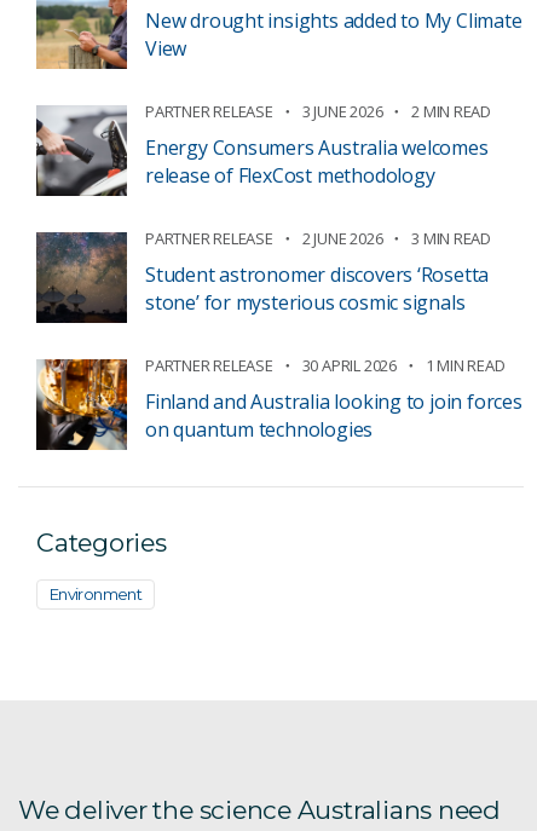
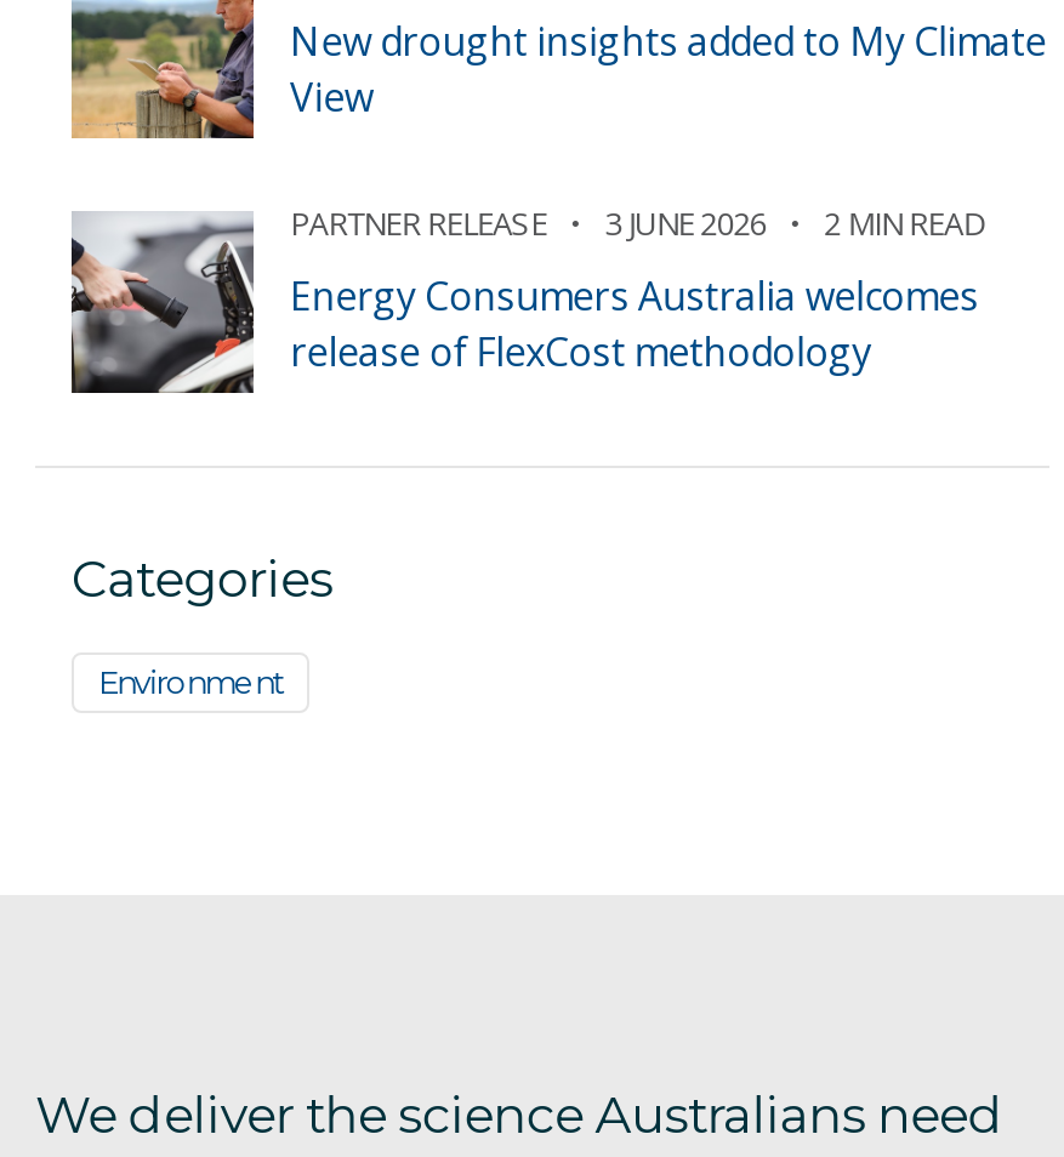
- [image]
- PARTNER RELEASE
- 2 JUNE 2026
- 3 MIN READ
- Student astronomer discovers ‘Rosetta
- stone’ for mysterious cosmic signals
- PARTNER RELEASE
- 30 APRIL 2026
- 1 MIN READ
- Finland and Australia looking to join forces
- on quantum technologies

- [image]
